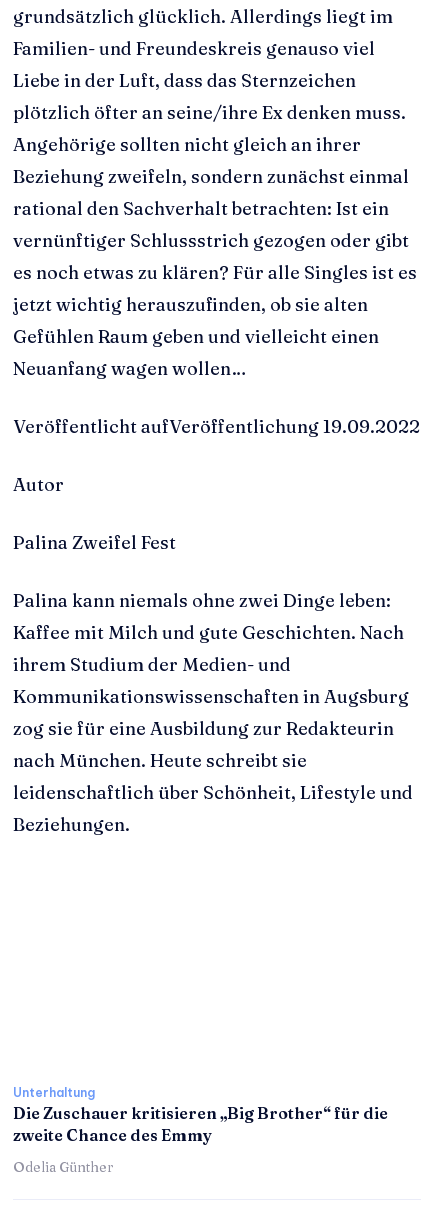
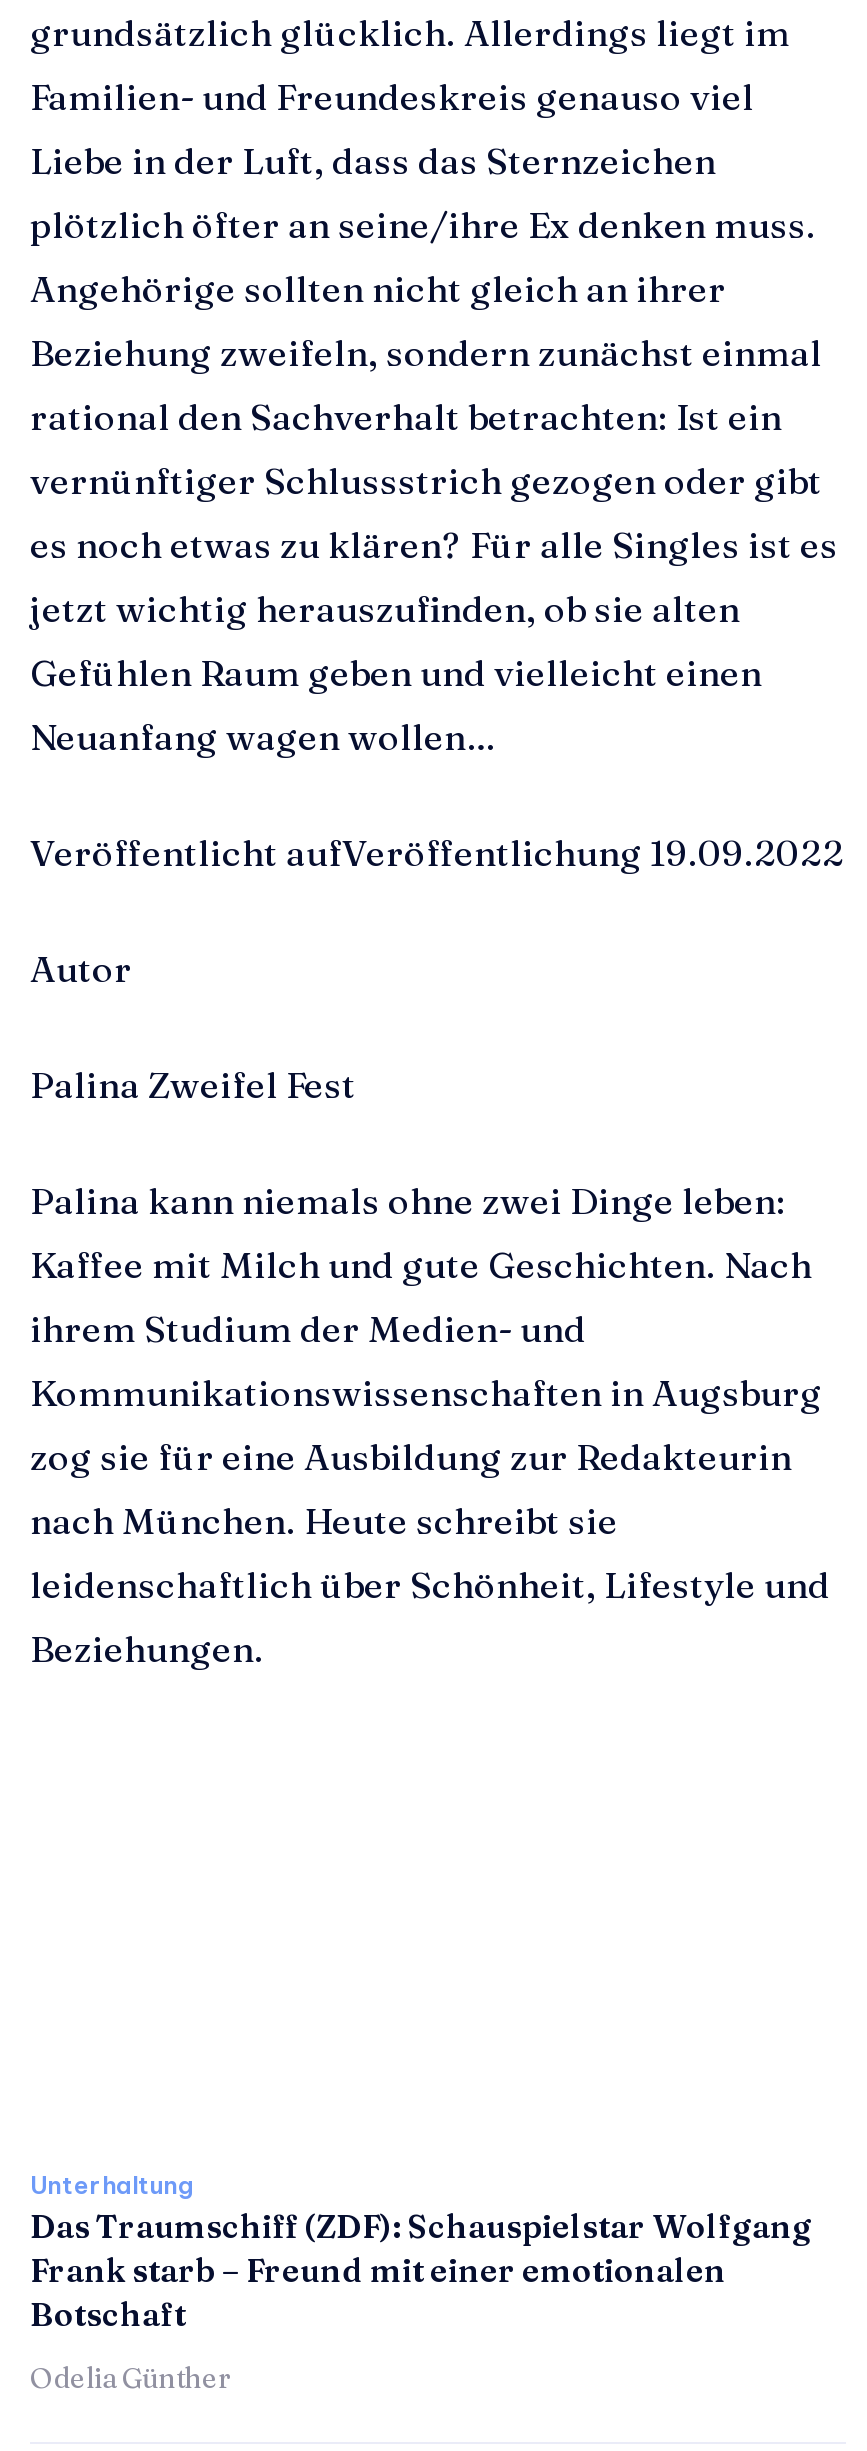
- Die Zuschauer kritisieren „Big Brother“ für die
- zweite Chance des Emmy
+ Das Traumschiff (ZDF): Schauspielstar Wolfgang
+ Frank starb – Freund mit einer emotionalen
+ Botschaft
